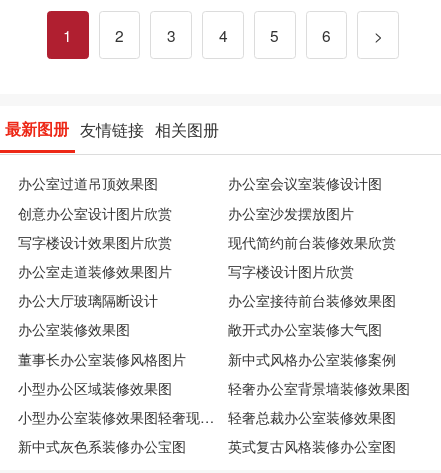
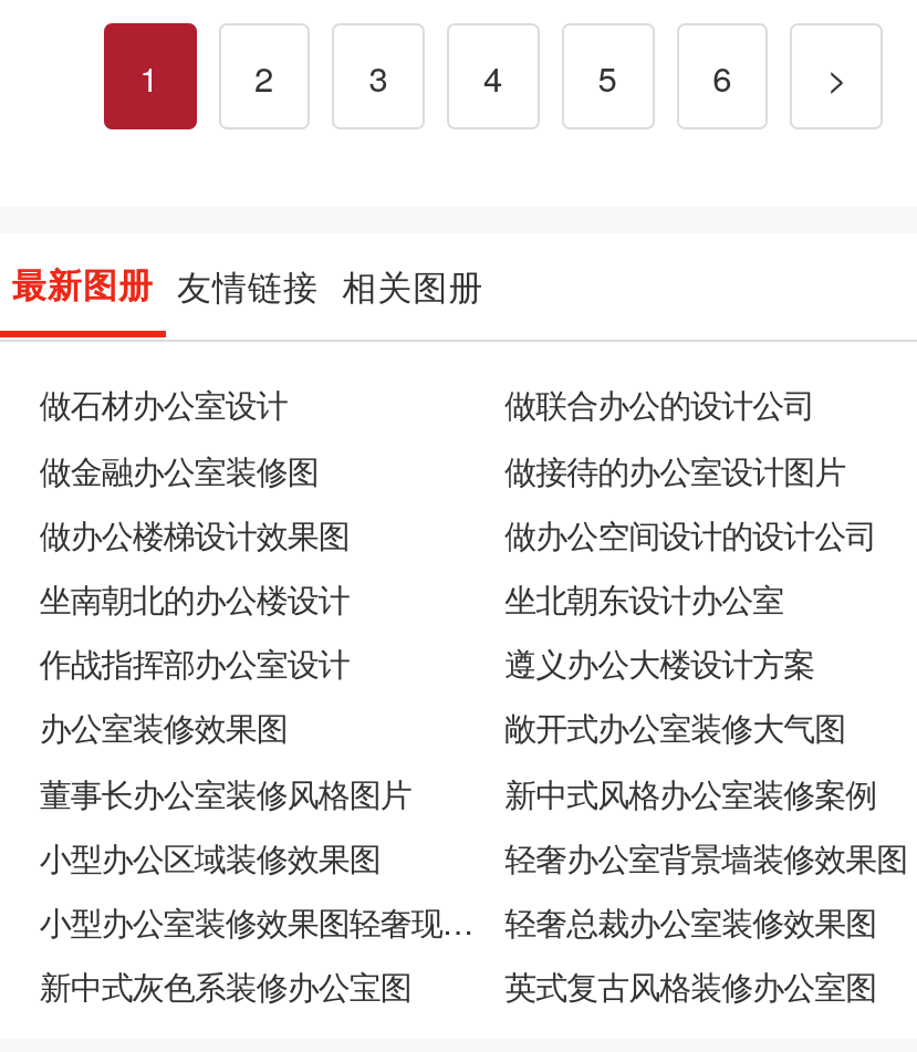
- 办公室过道吊顶效果图
- 办公室会议室装修设计图
+ 做石材办公室设计
+ 做联合办公的设计公司

- 创意办公室设计图片欣赏
- 办公室沙发摆放图片
+ 做金融办公室装修图
+ 做接待的办公室设计图片

- 写字楼设计效果图片欣赏
- 现代简约前台装修效果欣赏
+ 做办公楼梯设计效果图
+ 做办公空间设计的设计公司

- 办公室走道装修效果图片
- 写字楼设计图片欣赏
+ 坐南朝北的办公楼设计
+ 坐北朝东设计办公室

- 办公大厅玻璃隔断设计
- 办公室接待前台装修效果图
+ 作战指挥部办公室设计
+ 遵义办公大楼设计方案
